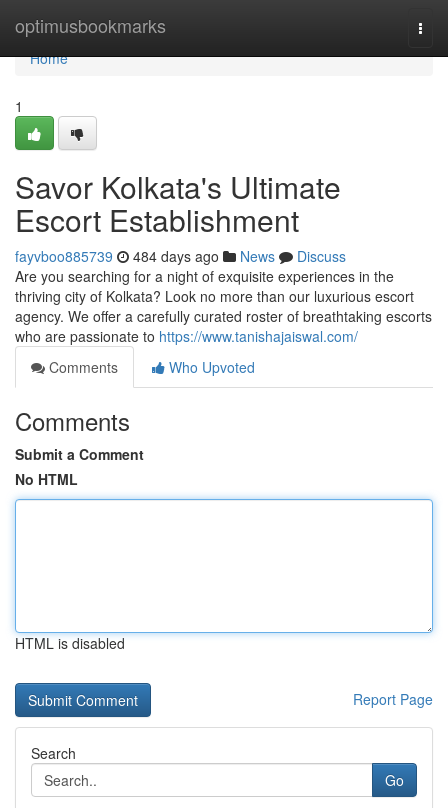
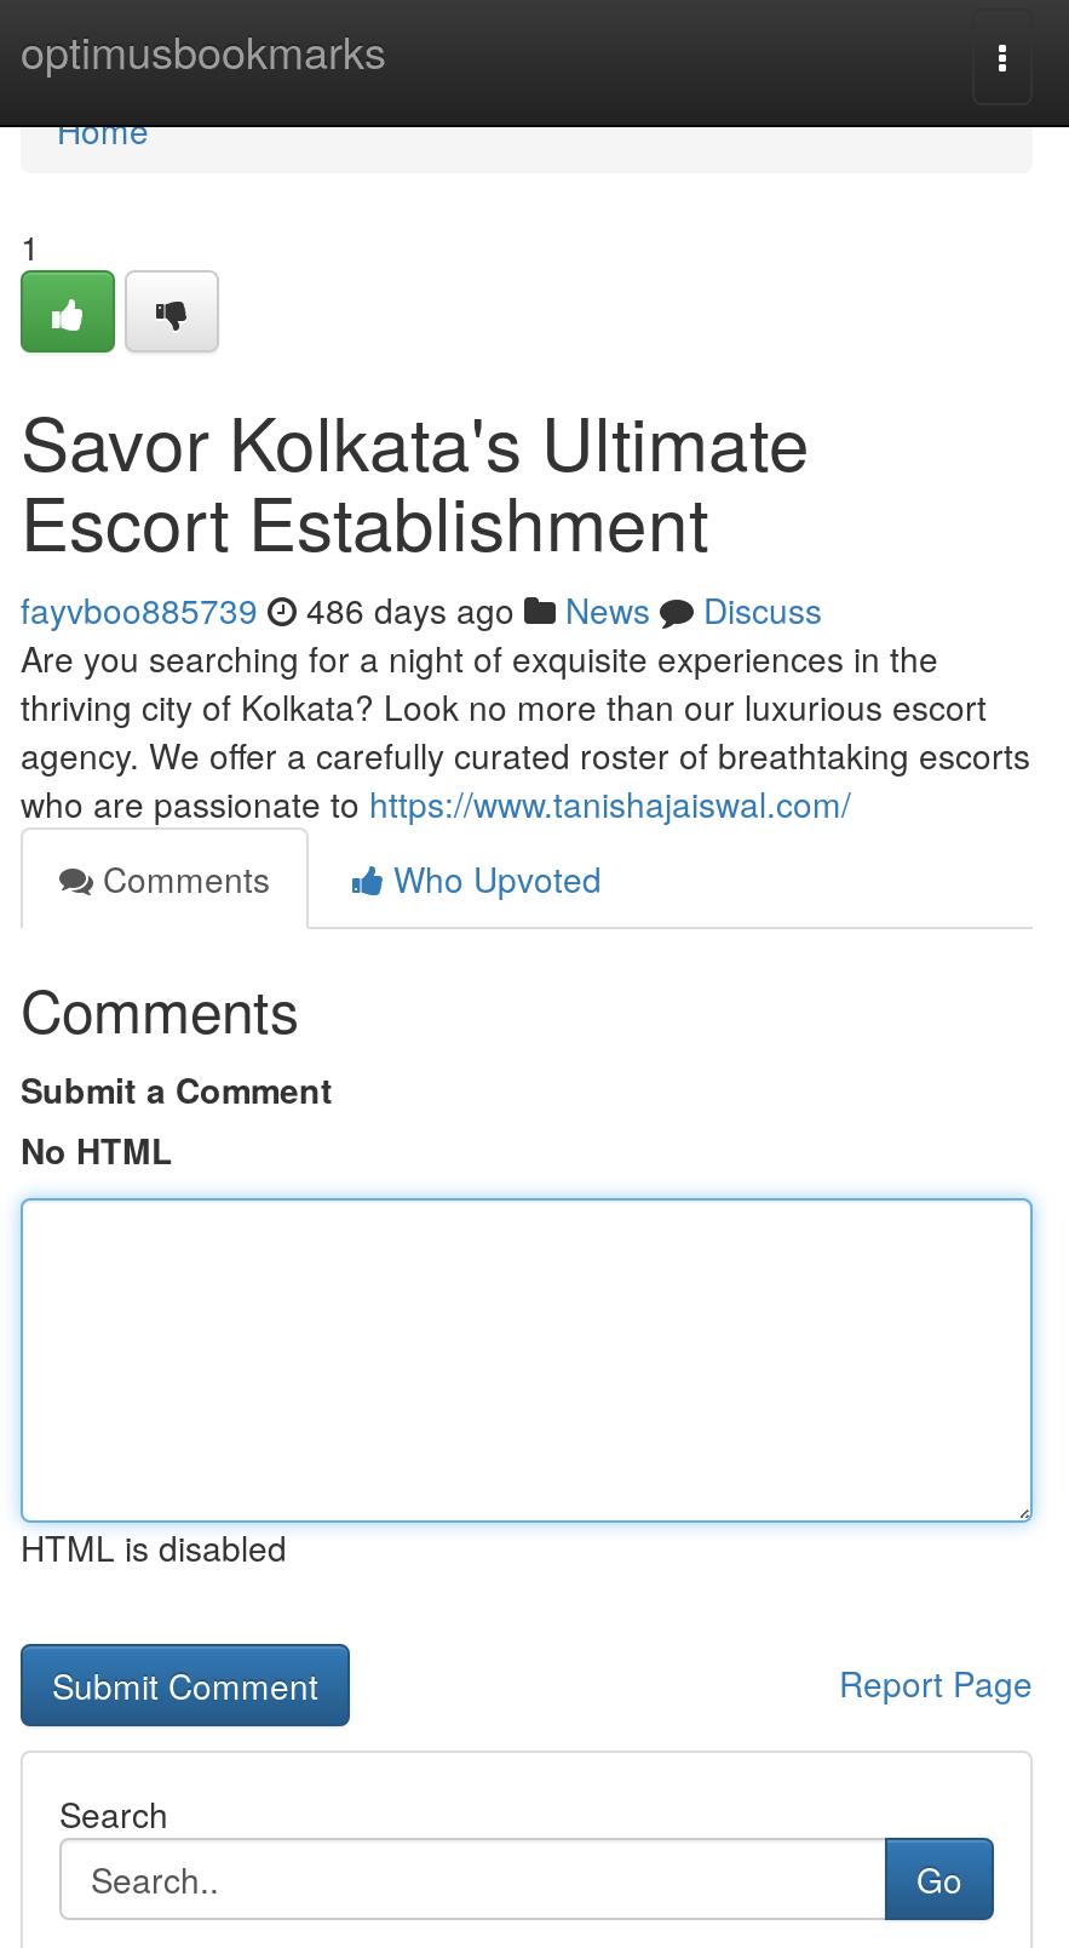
- fayvboo885739 484 days ago News Discuss
+ fayvboo885739 486 days ago News Discuss
